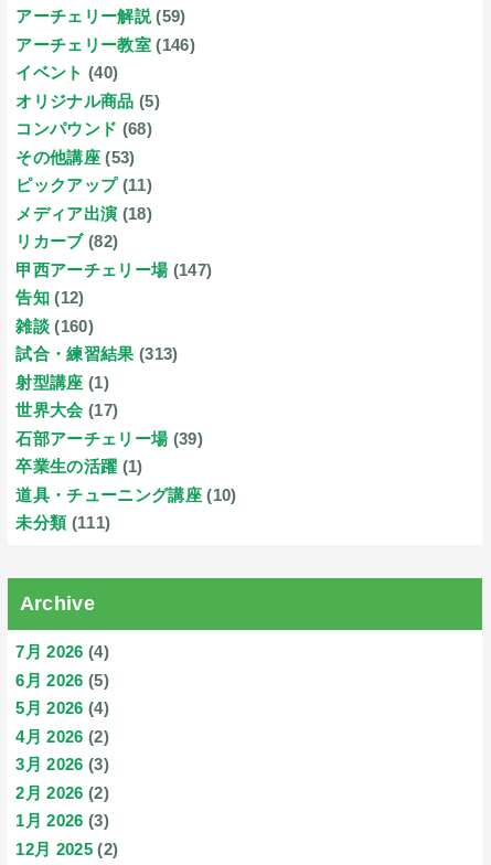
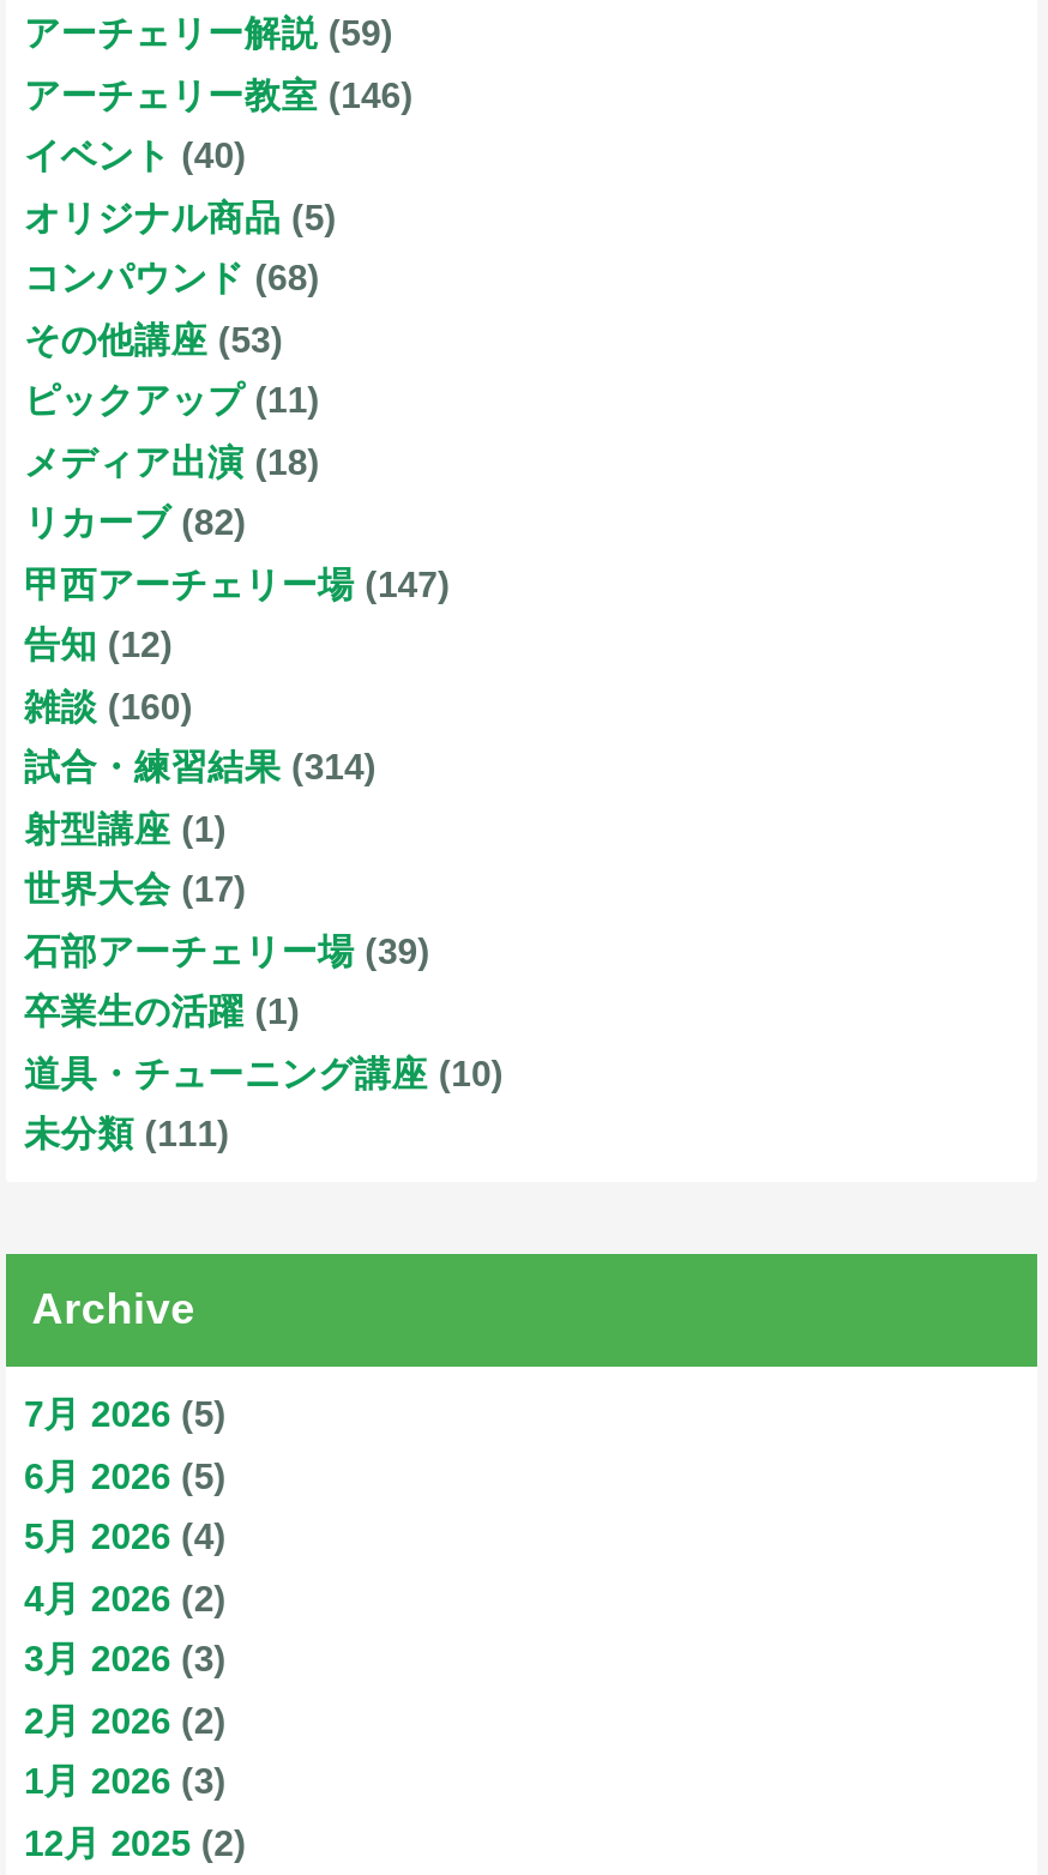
- 試合・練習結果 (313)
+ 試合・練習結果 (314)

- 7月 2026 (4)
+ 7月 2026 (5)
